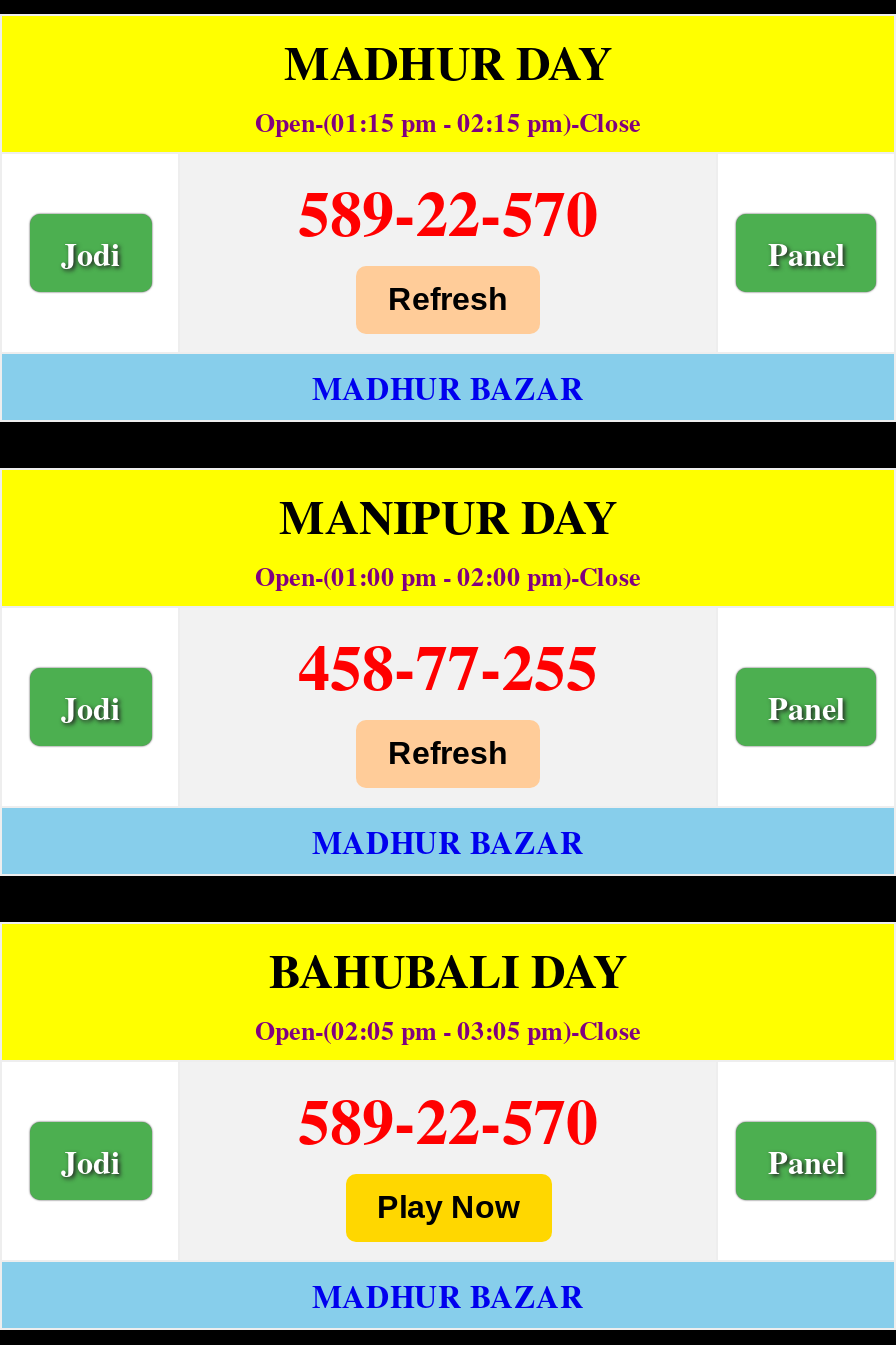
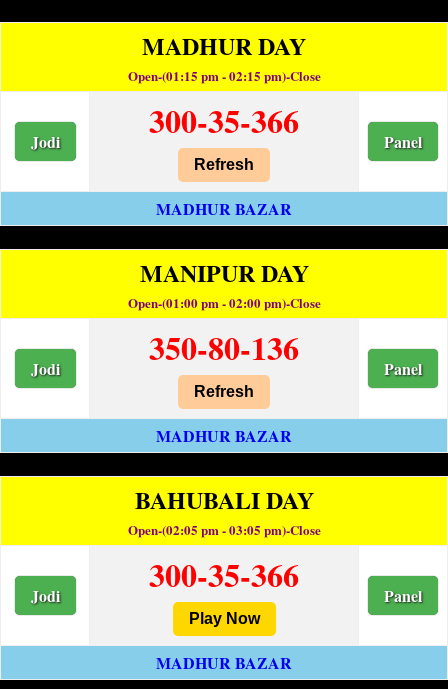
- 589-22-570
+ 300-35-366

- 458-77-255
+ 350-80-136

- 589-22-570
+ 300-35-366
